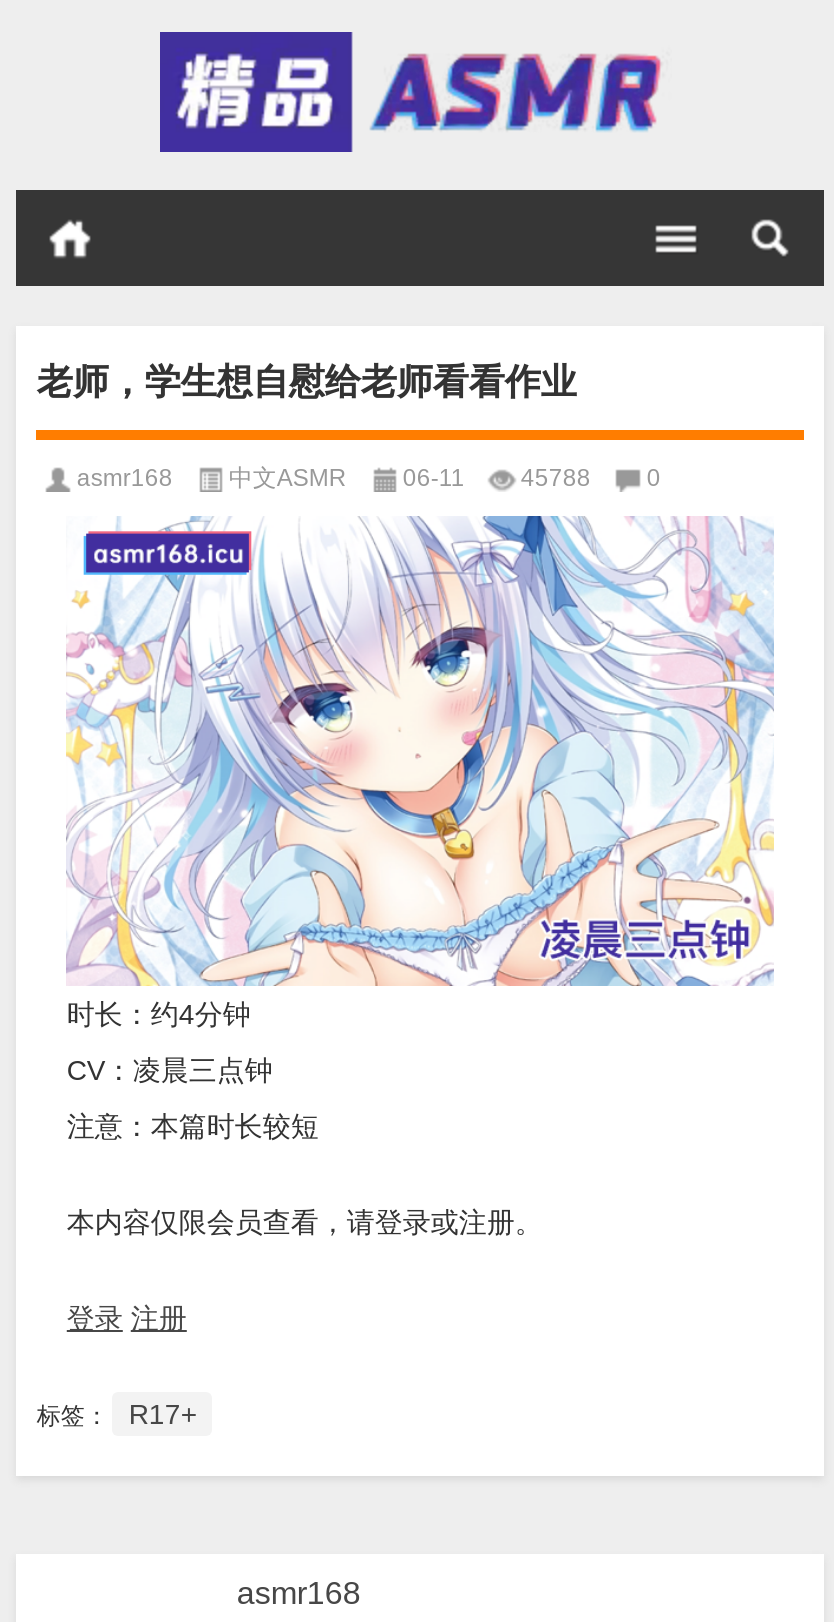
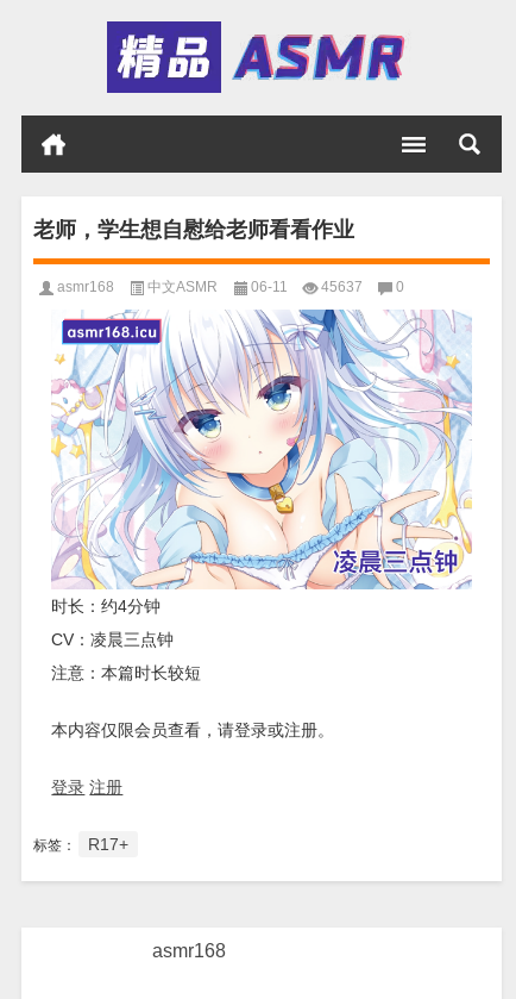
- asmr168 中文ASMR 06-11 45788 0
+ asmr168 中文ASMR 06-11 45637 0
